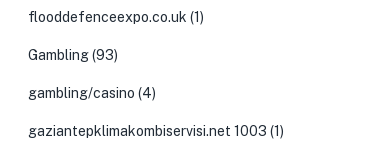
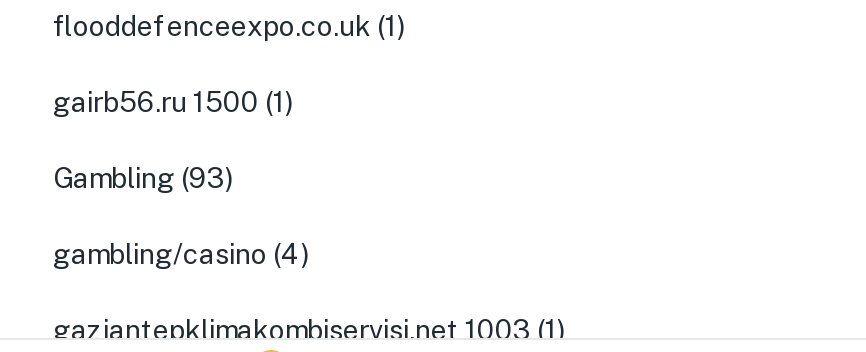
+ gairb56.ru 1500 (1)
